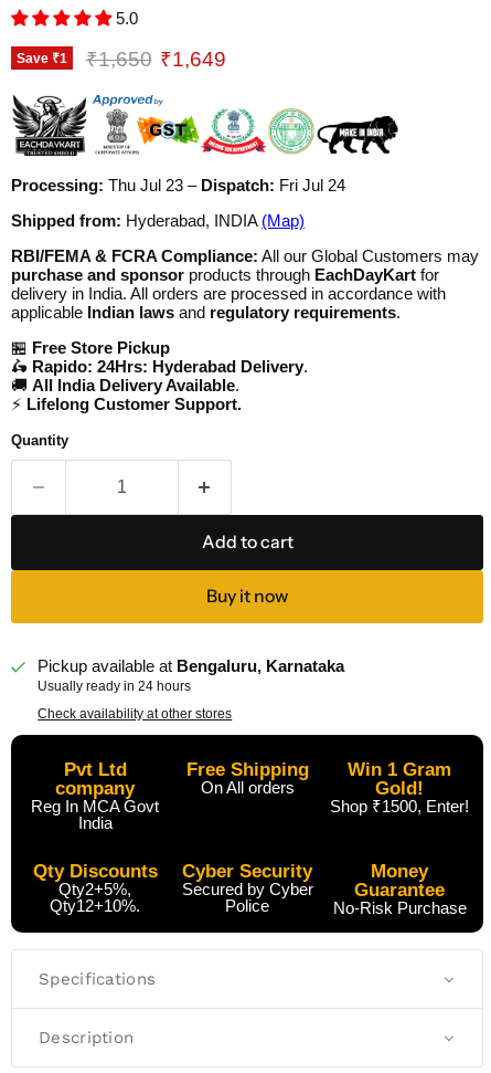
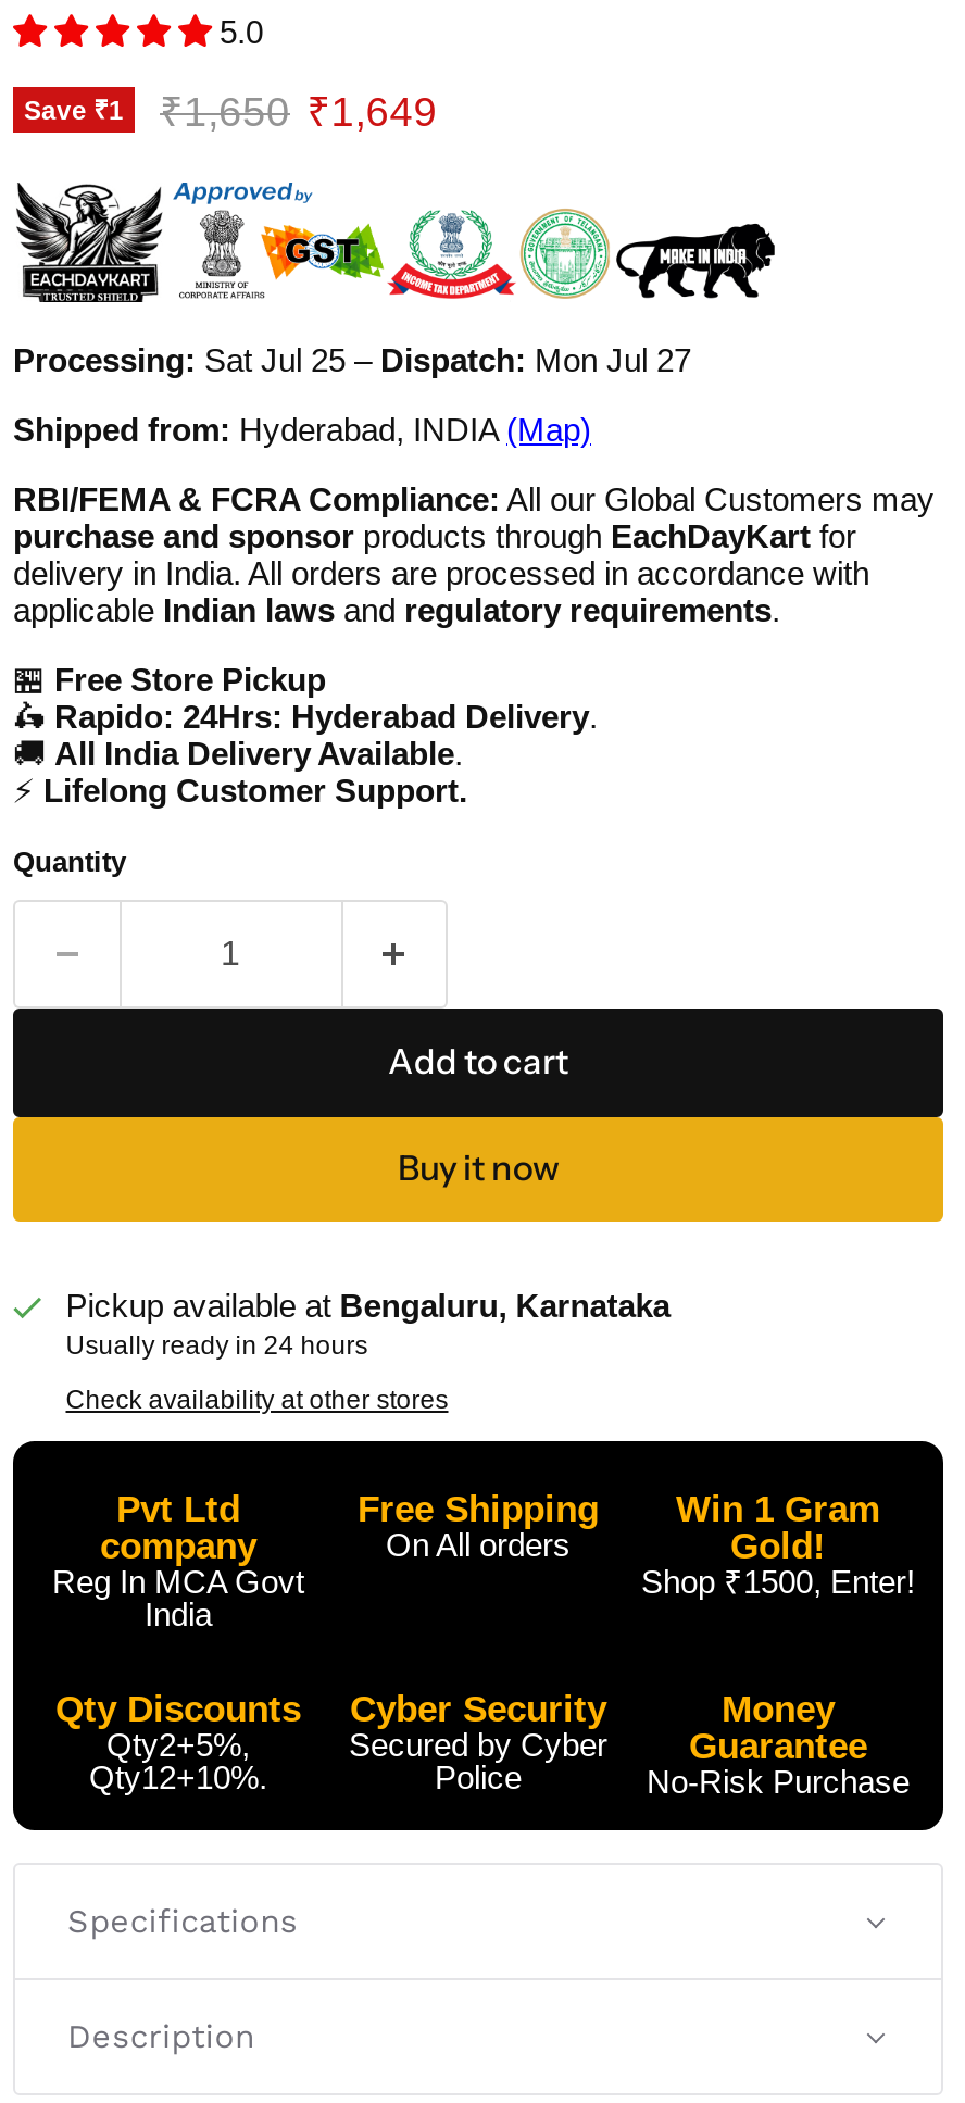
- Processing: Thu Jul 23 – Dispatch: Fri Jul 24
+ Processing: Sat Jul 25 – Dispatch: Mon Jul 27
